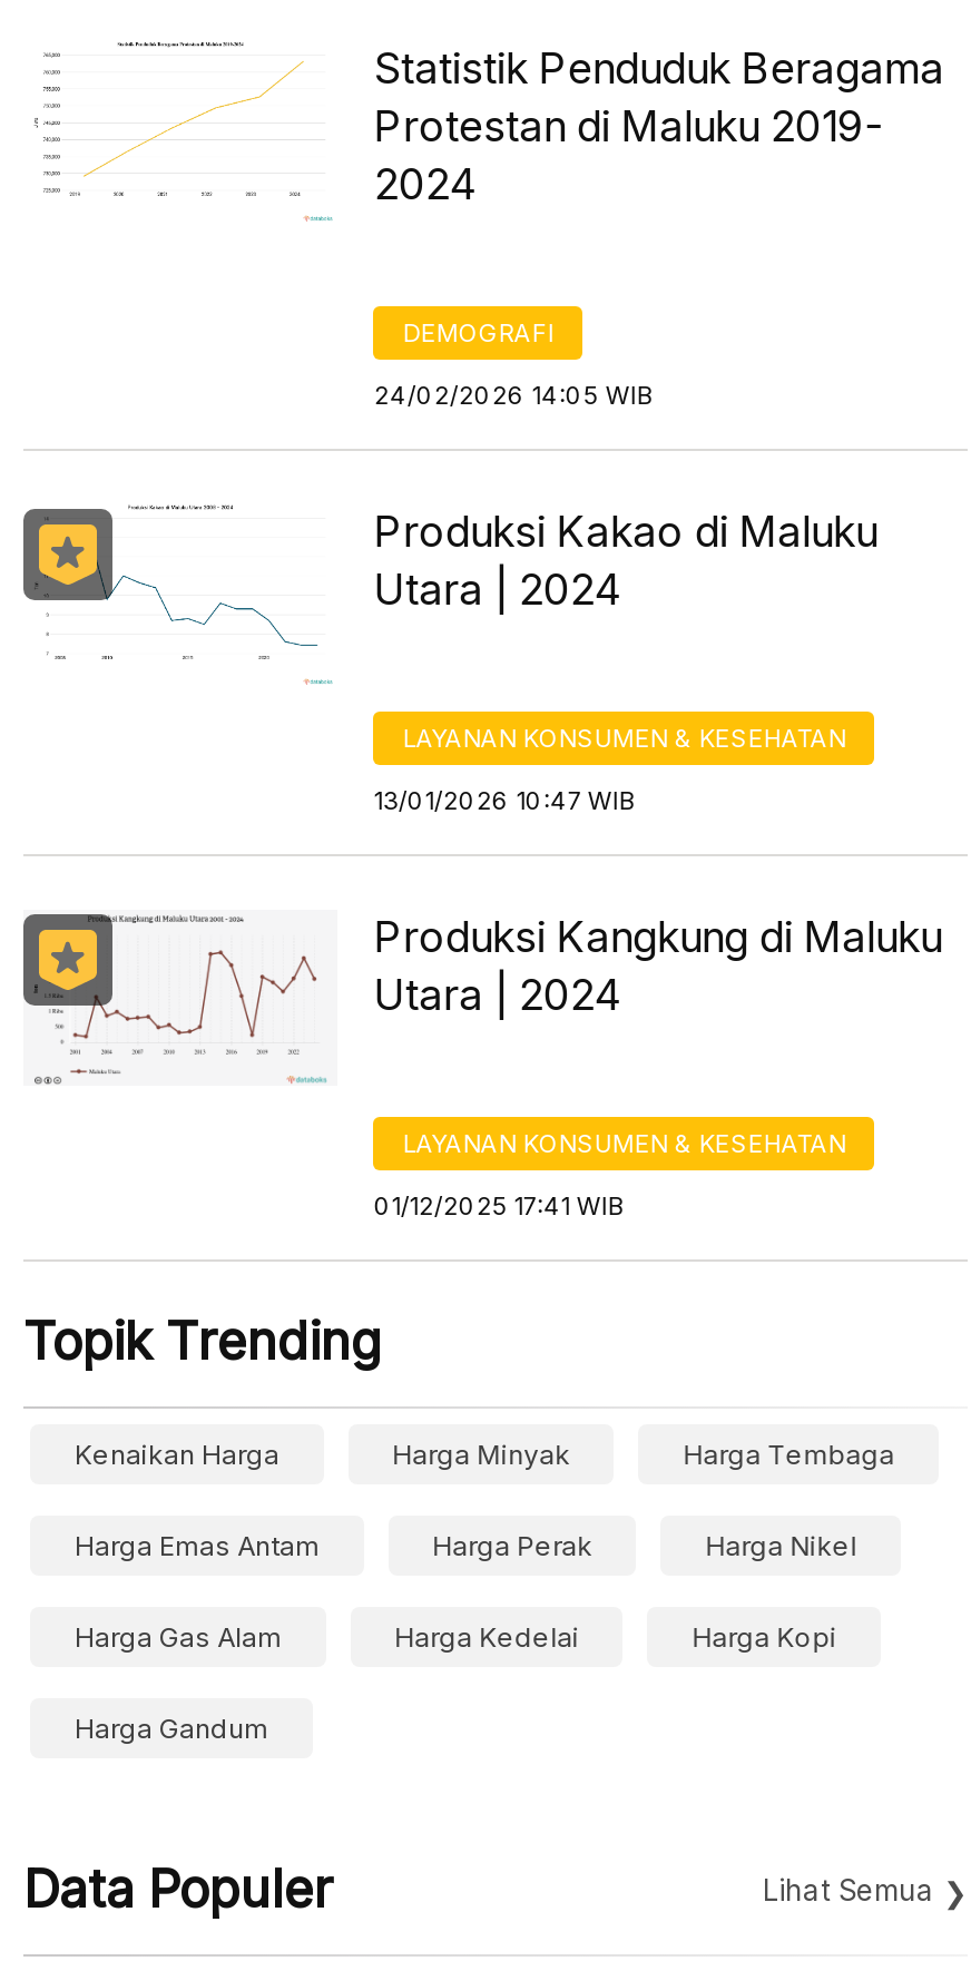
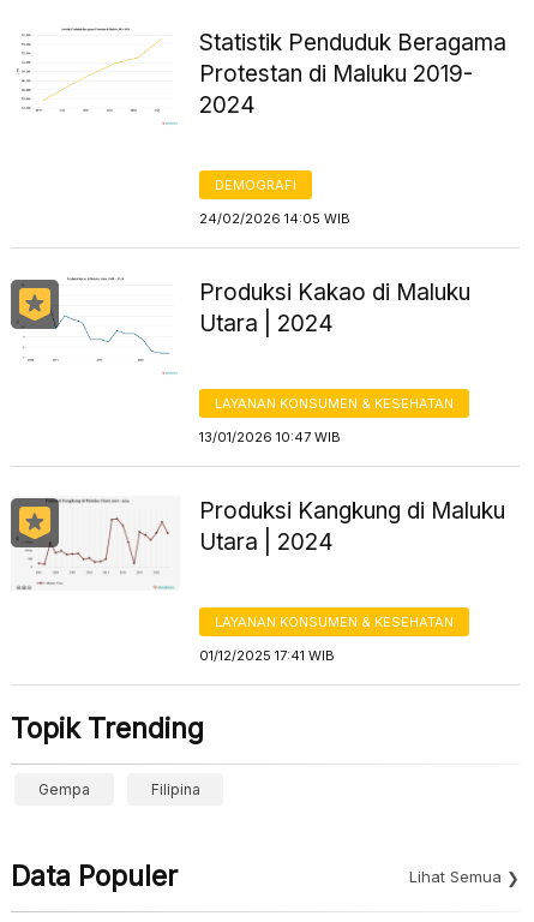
- Kenaikan Harga
- Harga Minyak
- Harga Tembaga
- Harga Emas Antam
- Harga Perak
- Harga Nikel
- Harga Gas Alam
- Harga Kedelai
- Harga Kopi
- Harga Gandum
+ Gempa
+ Filipina
